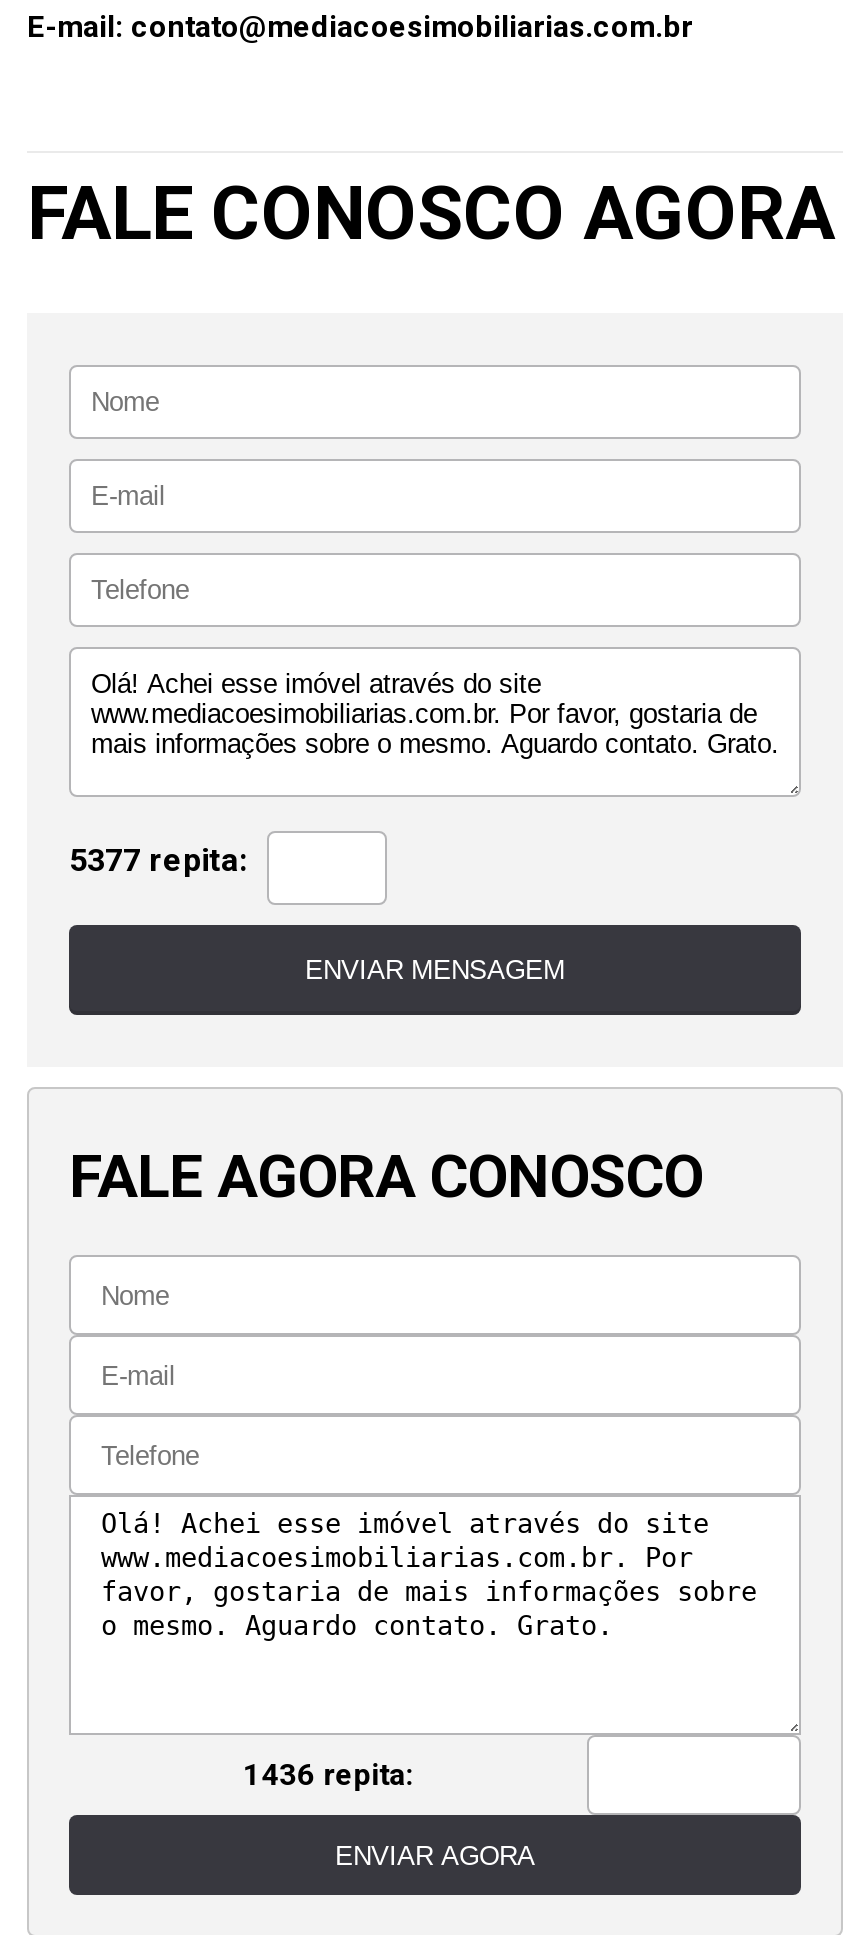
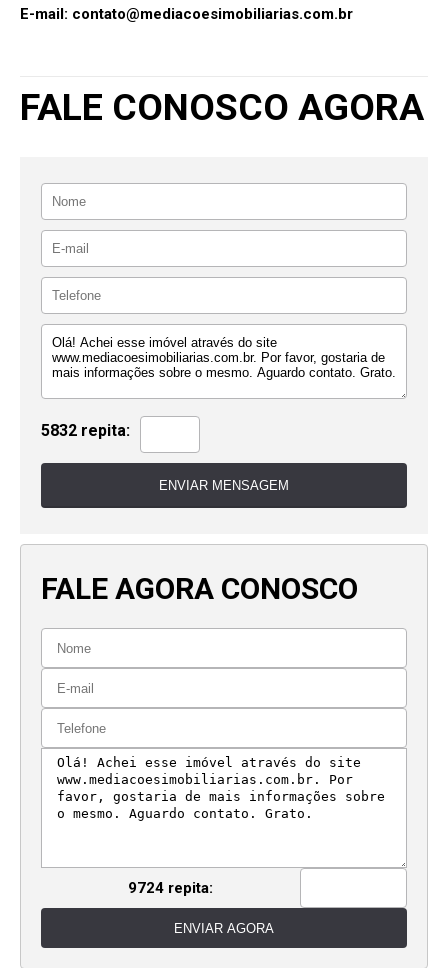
- 5377 repita:
+ 5832 repita:

- 1436 repita:
+ 9724 repita:
